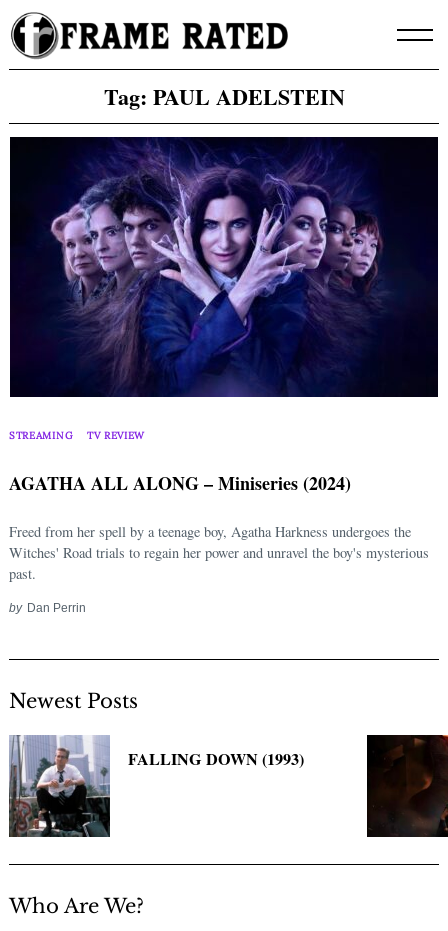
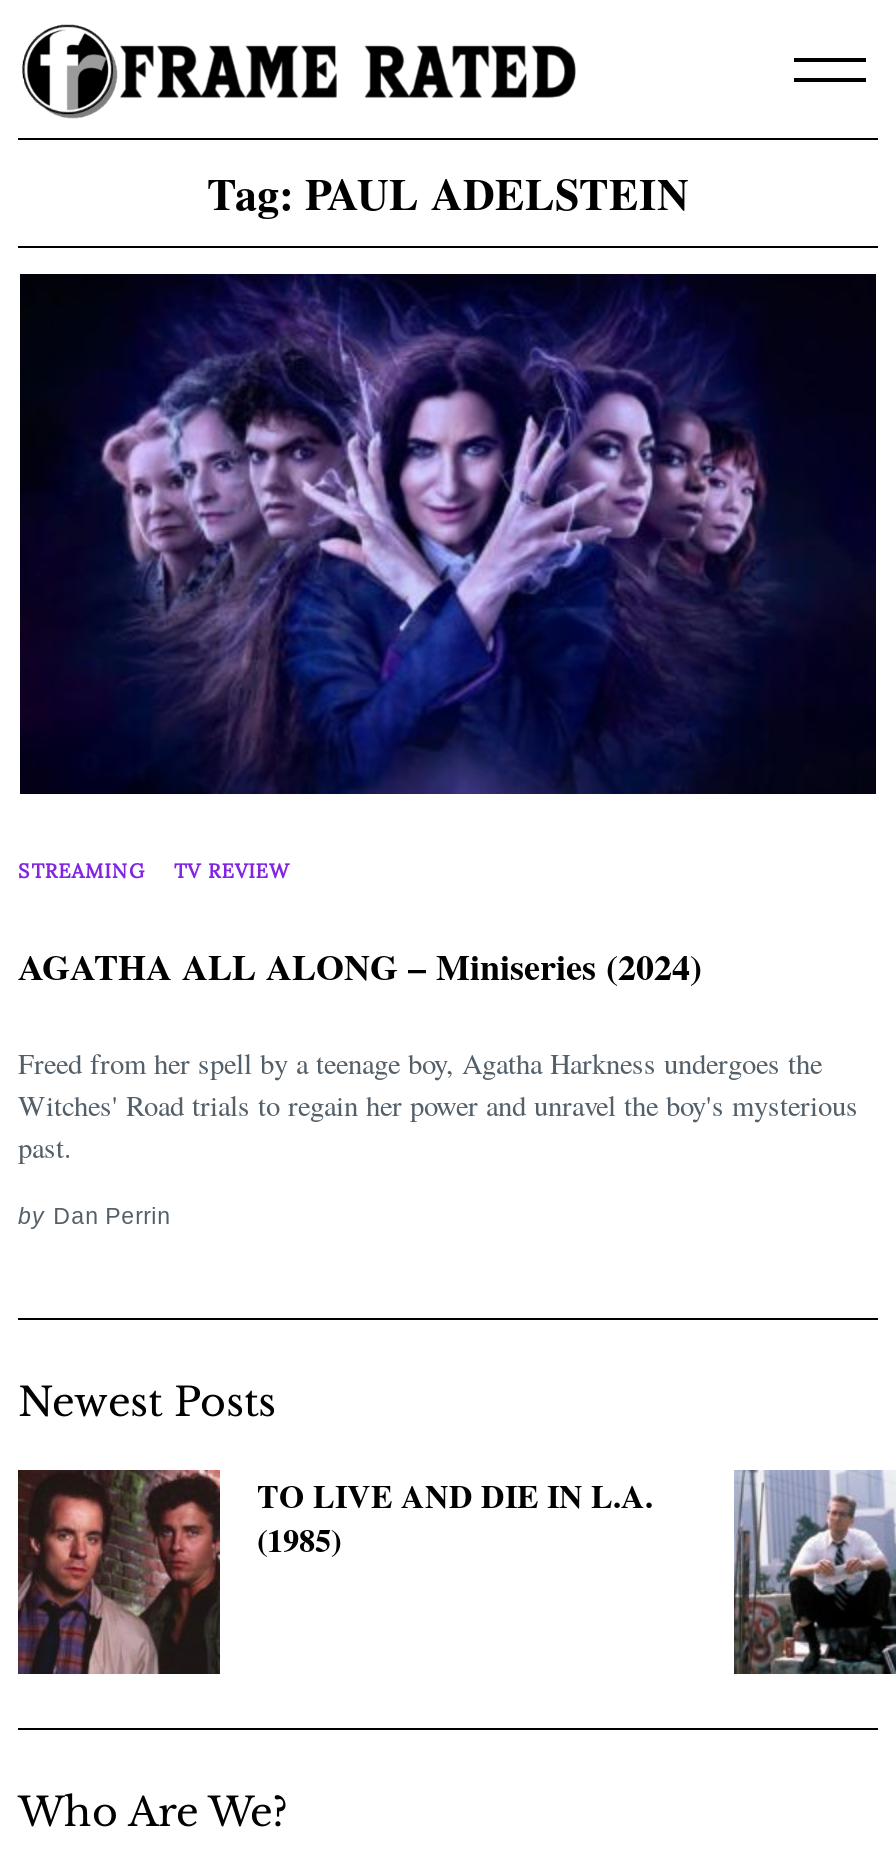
- [image]
- FALLING DOWN (1993)
+ [image]
+ TO LIVE AND DIE IN L.A.
+ (1985)

- [image]
+ [image]
